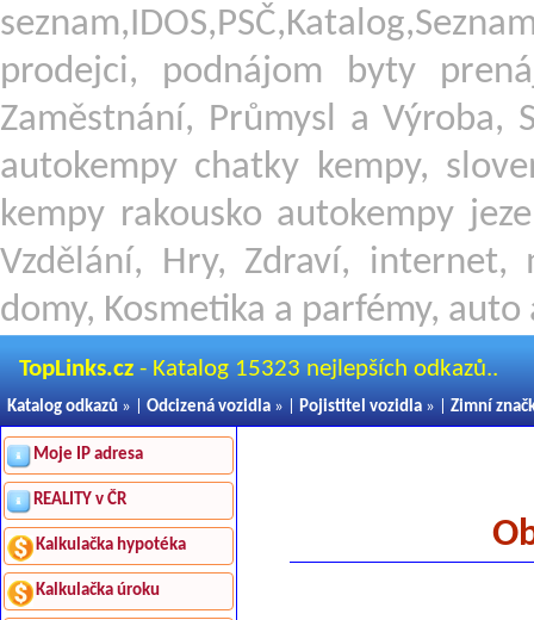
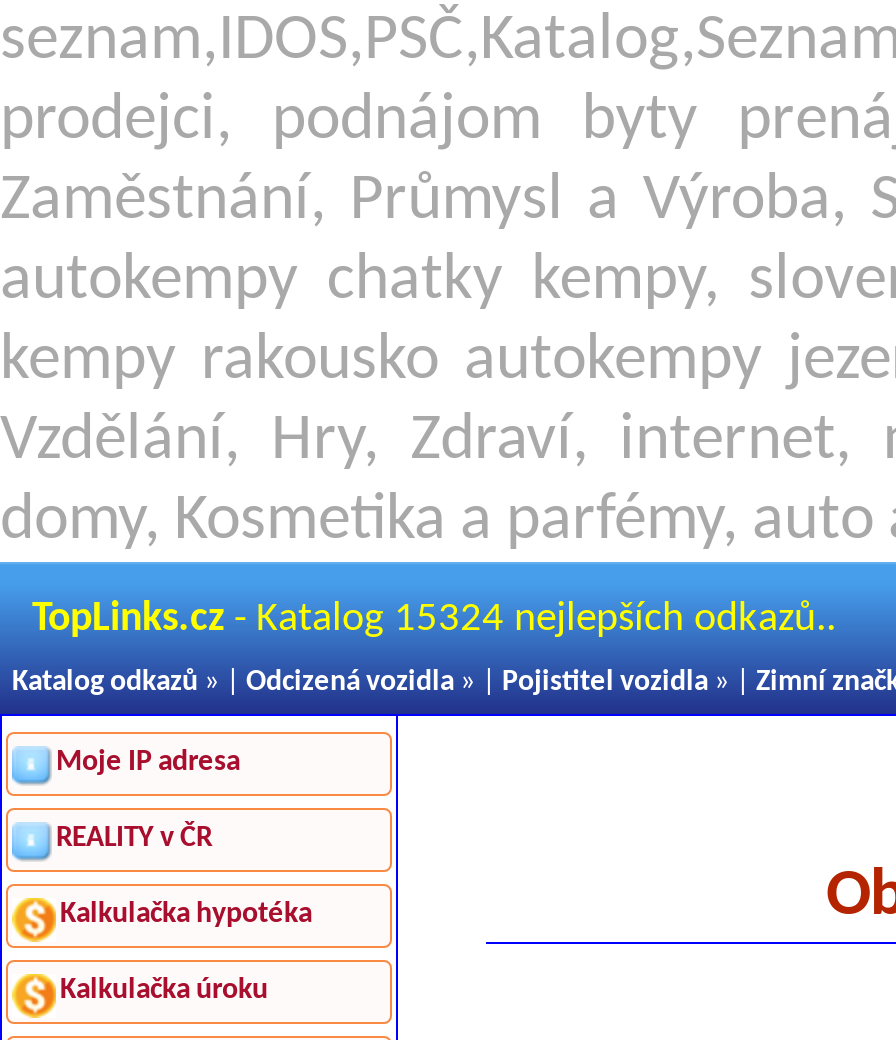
- TopLinks.cz - Katalog 15323 nejlepších odkazů..
+ TopLinks.cz - Katalog 15324 nejlepších odkazů..
